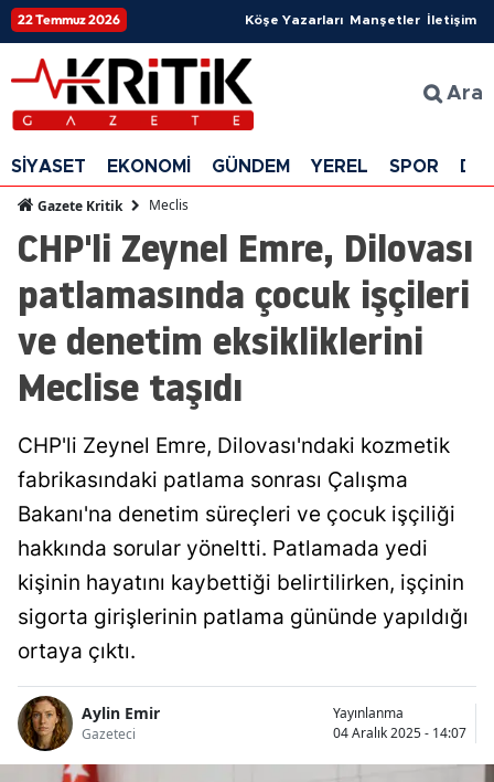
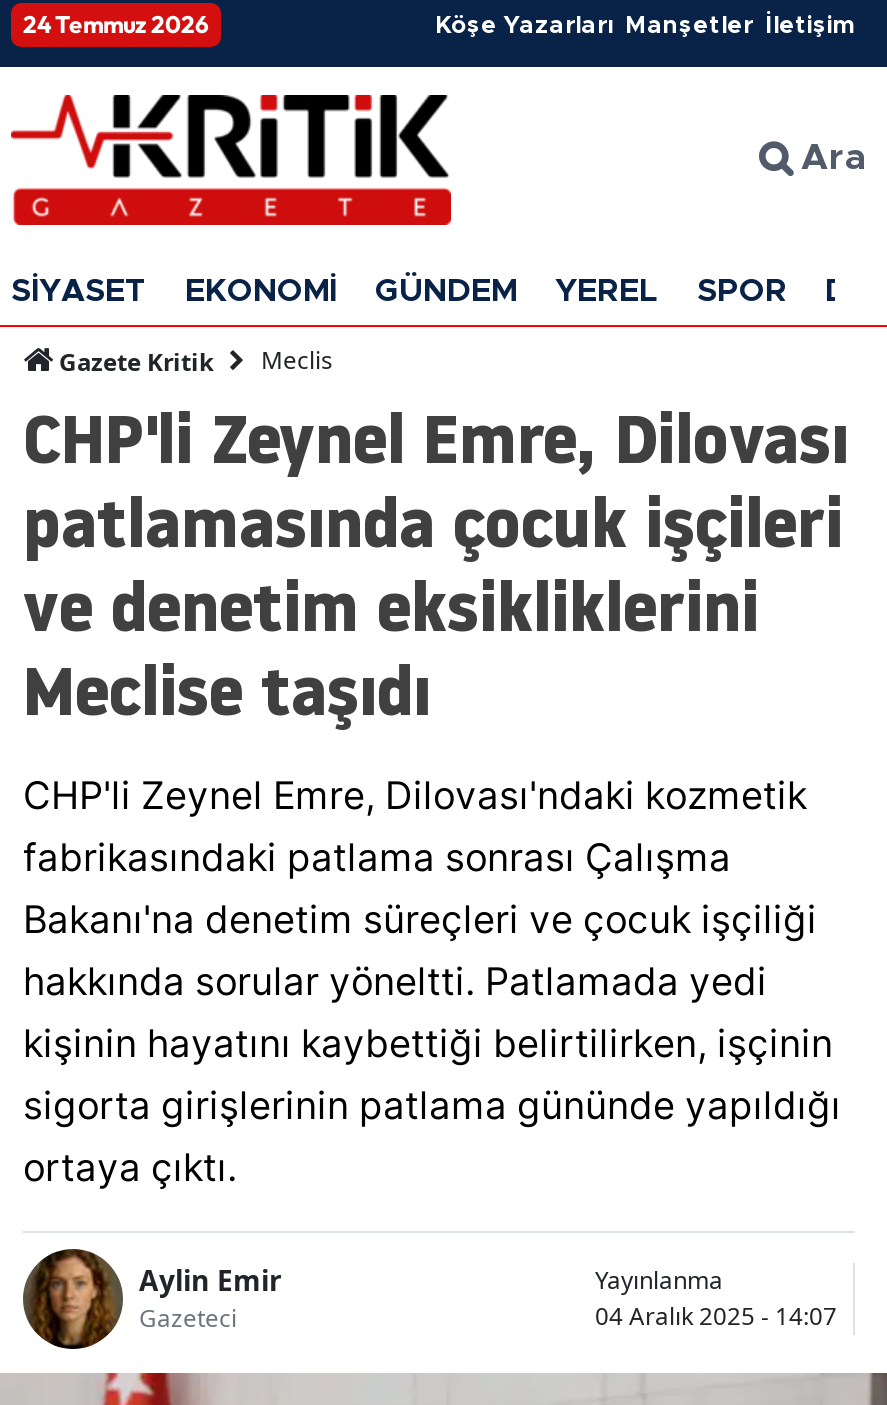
- 22 Temmuz 2026
+ 24 Temmuz 2026
